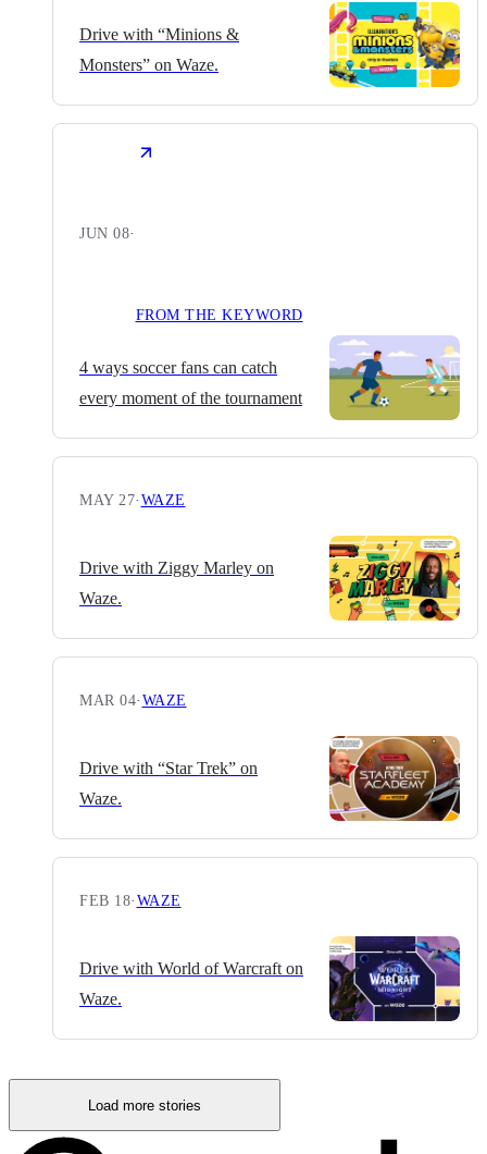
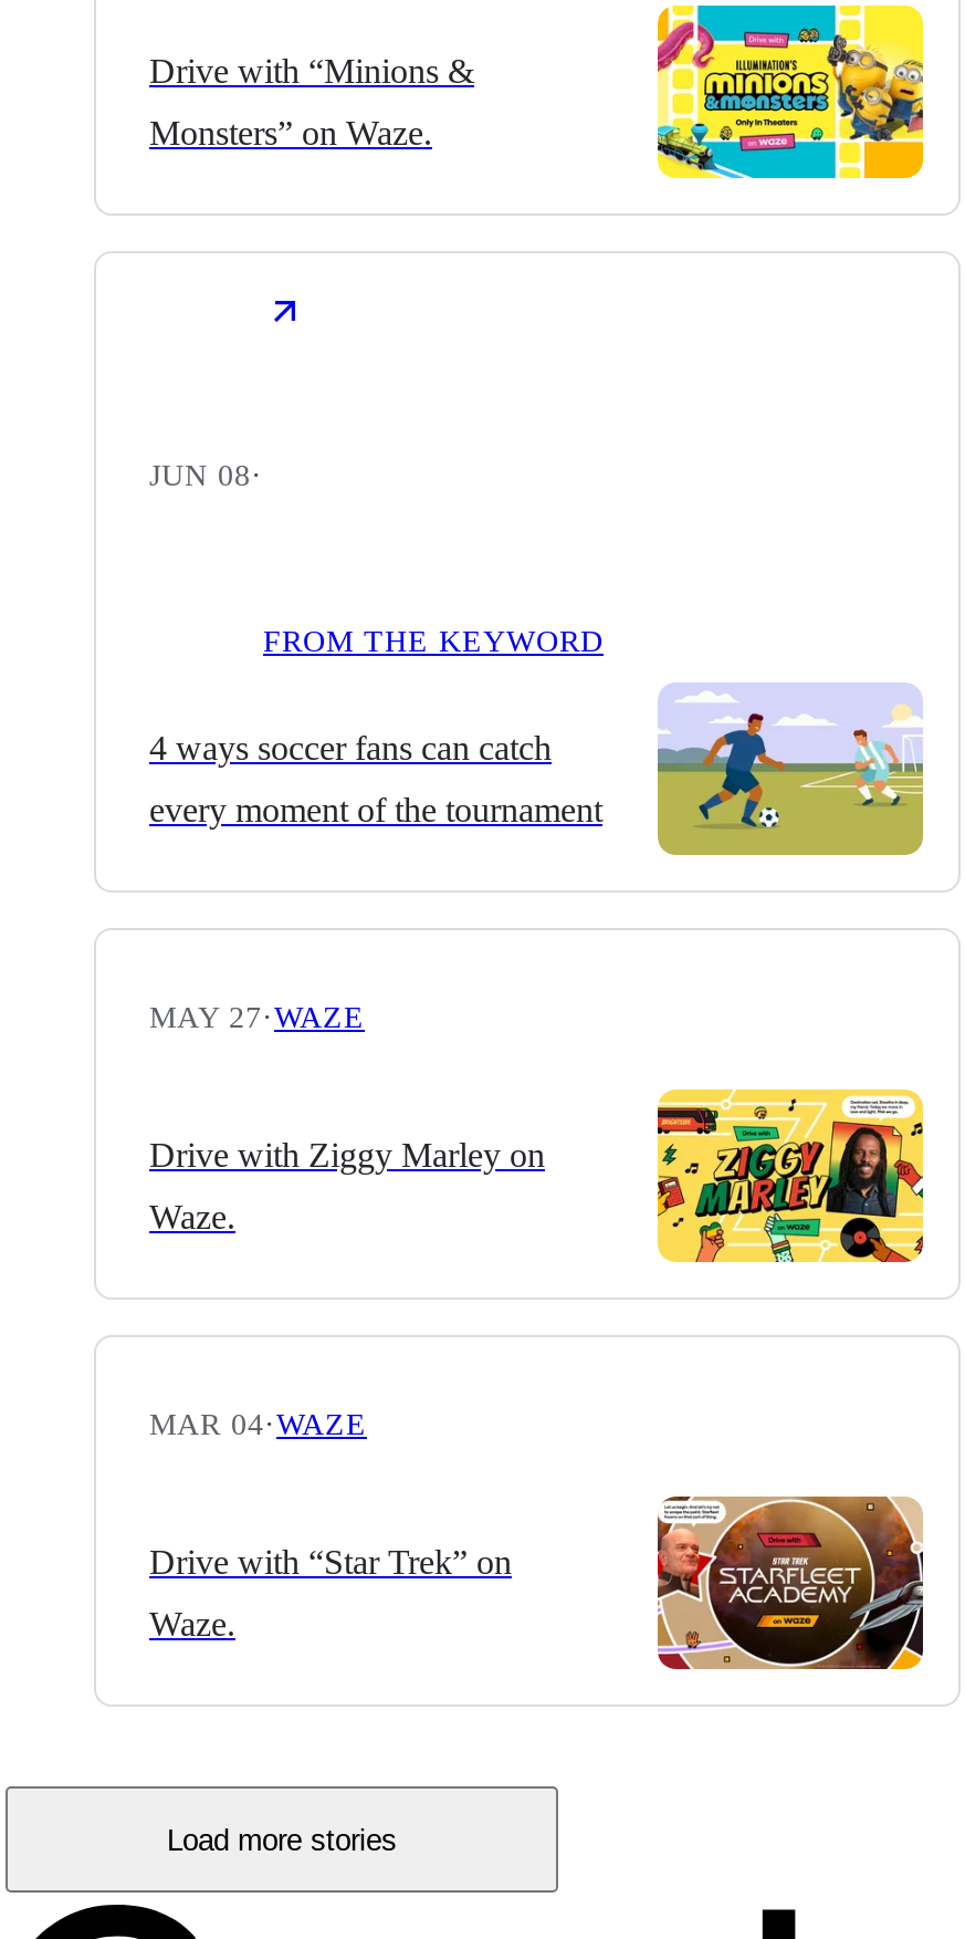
- FEB 18 · WAZE

- [image]
- Drive with World of Warcraft on
- Waze.
